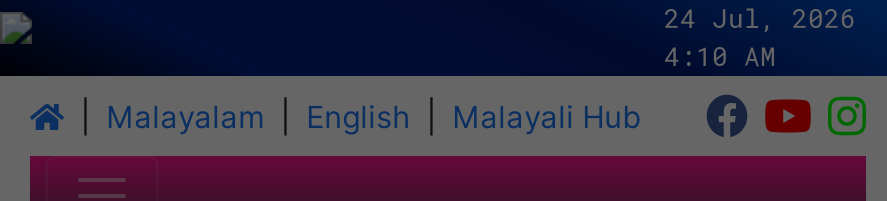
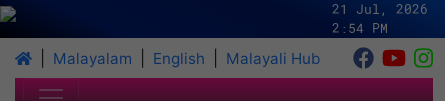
- 24 Jul, 2026
- 4:10 AM
+ 21 Jul, 2026
+ 2:54 PM
